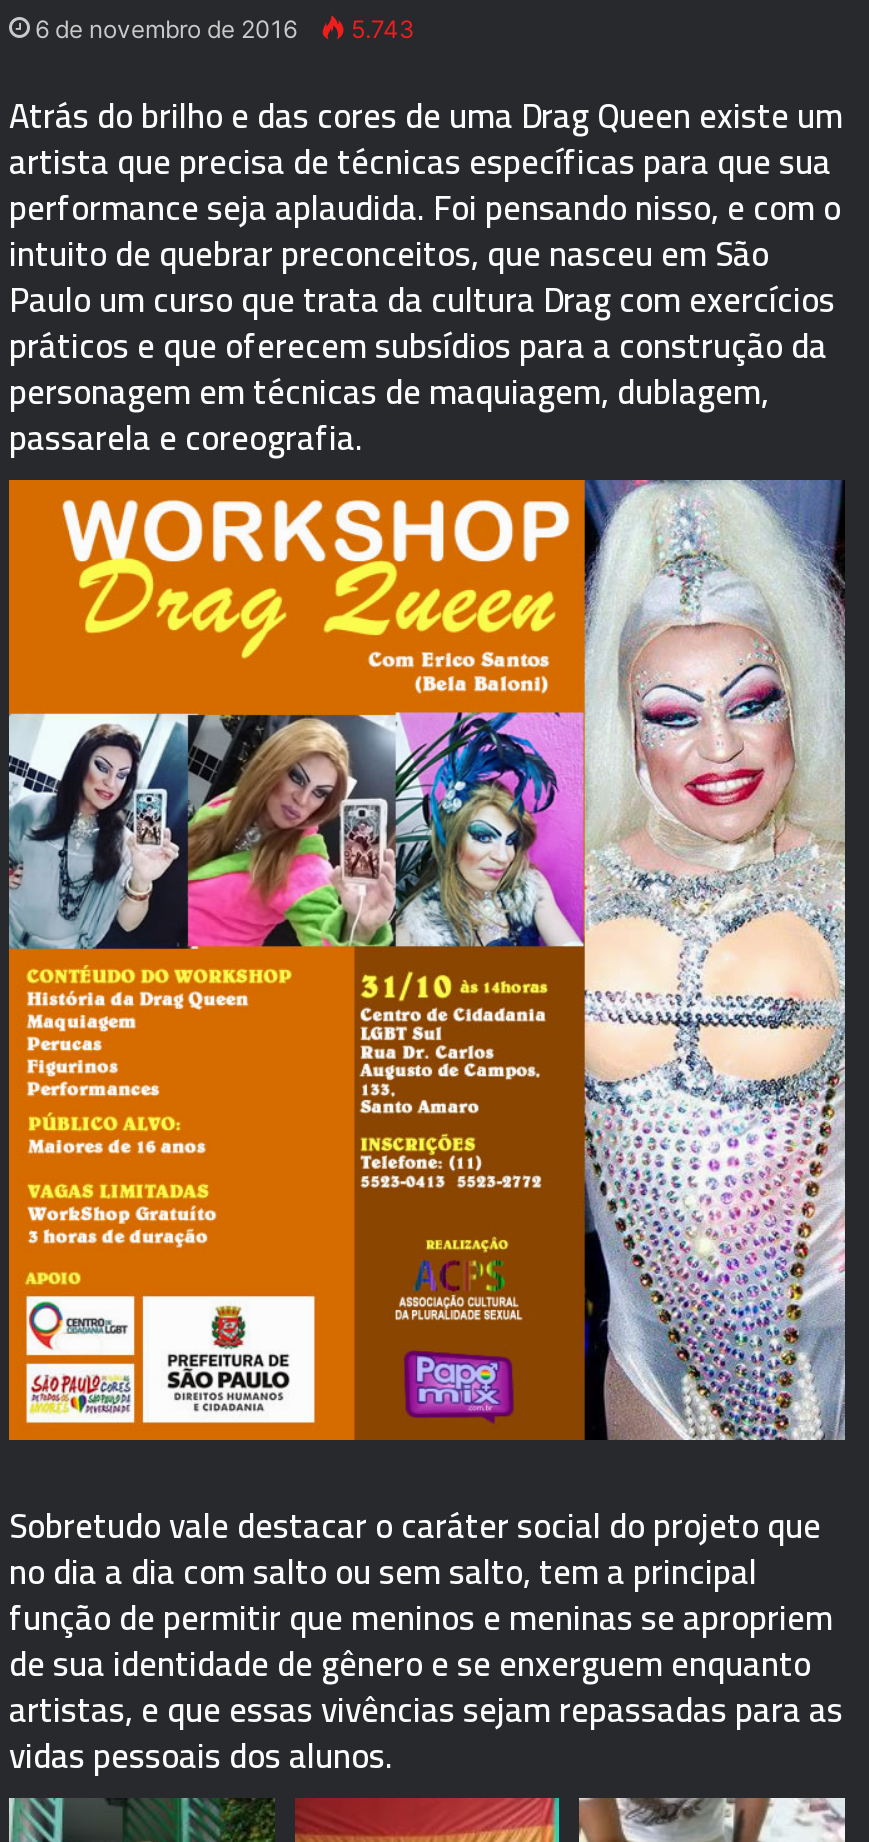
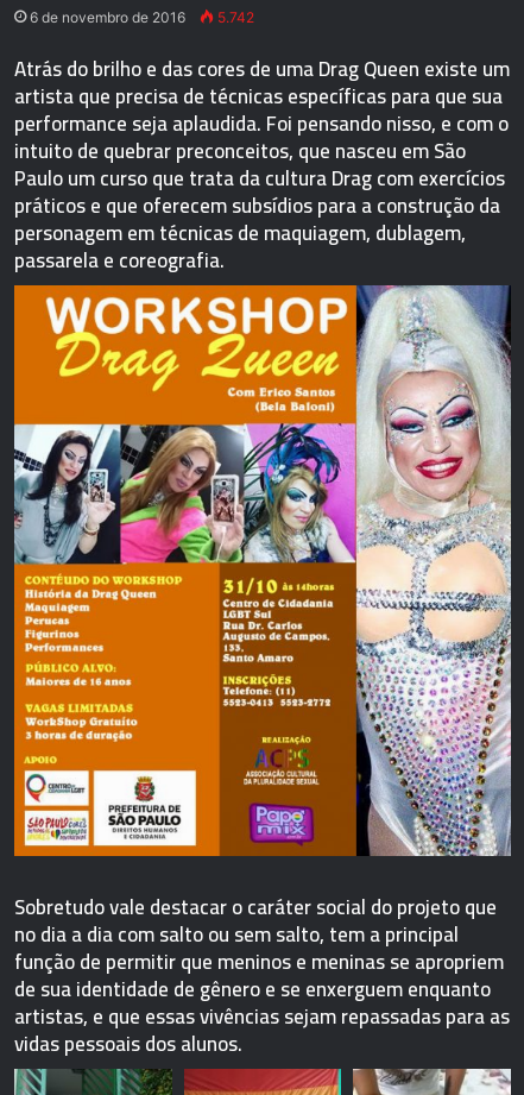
- 6 de novembro de 2016 5.743
+ 6 de novembro de 2016 5.742
